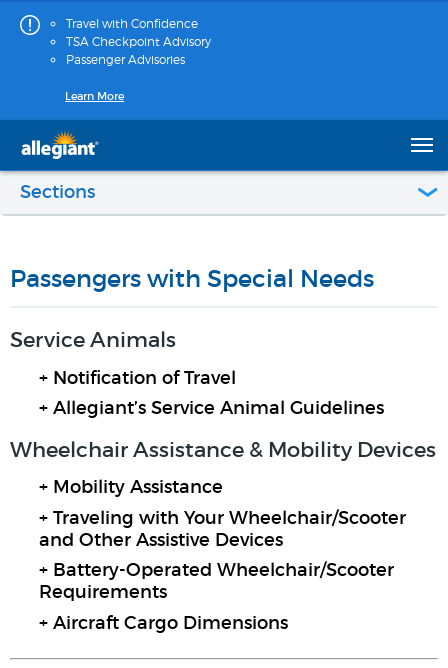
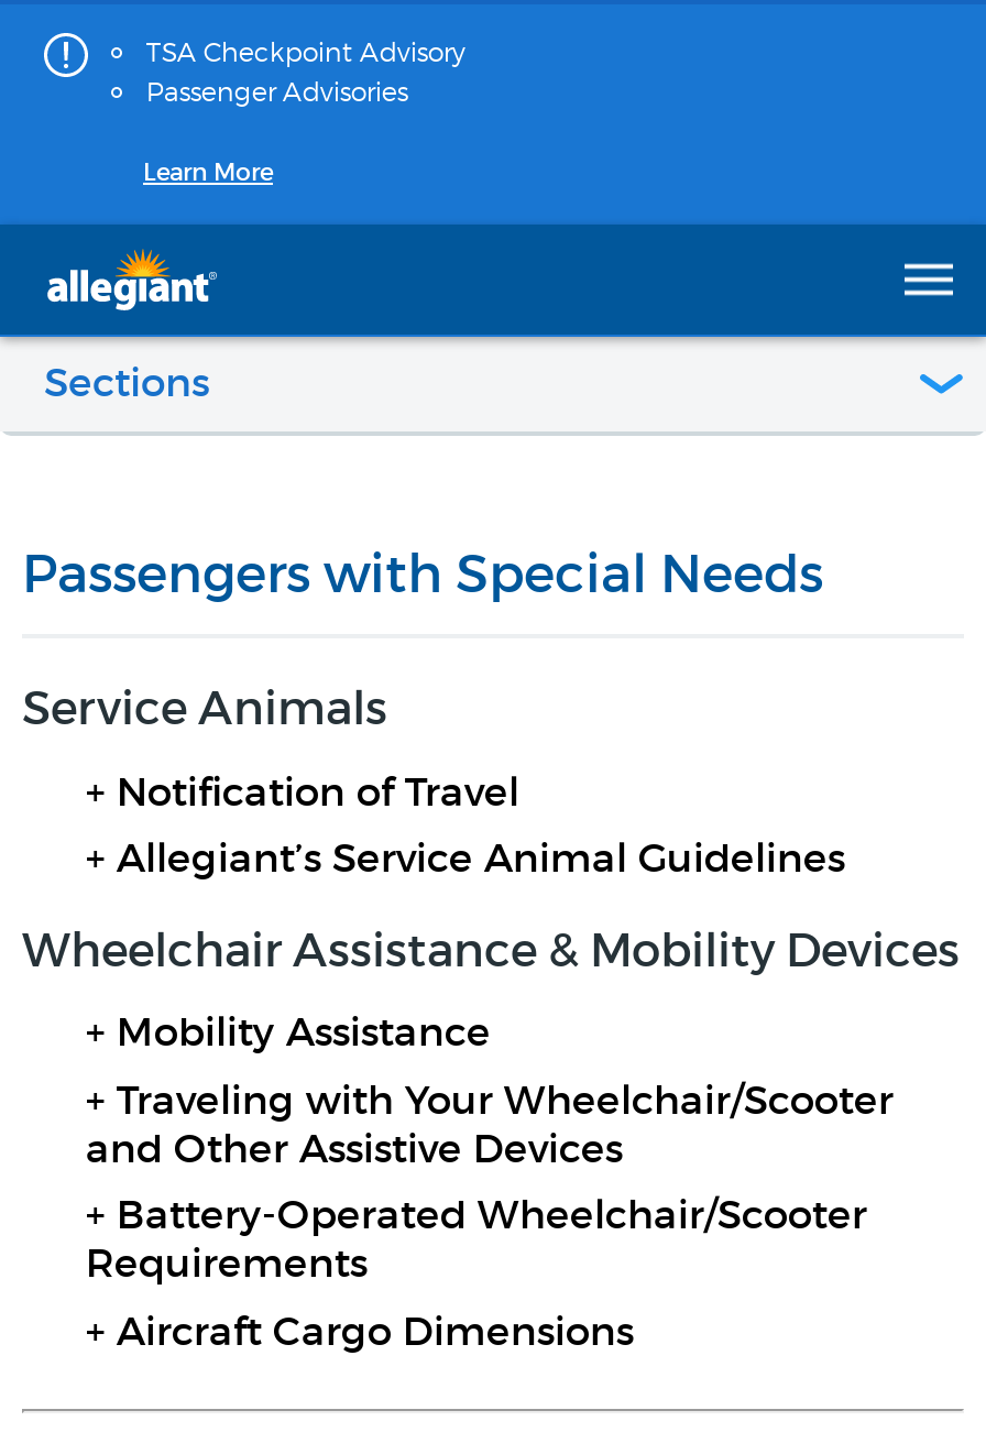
- Travel with Confidence
